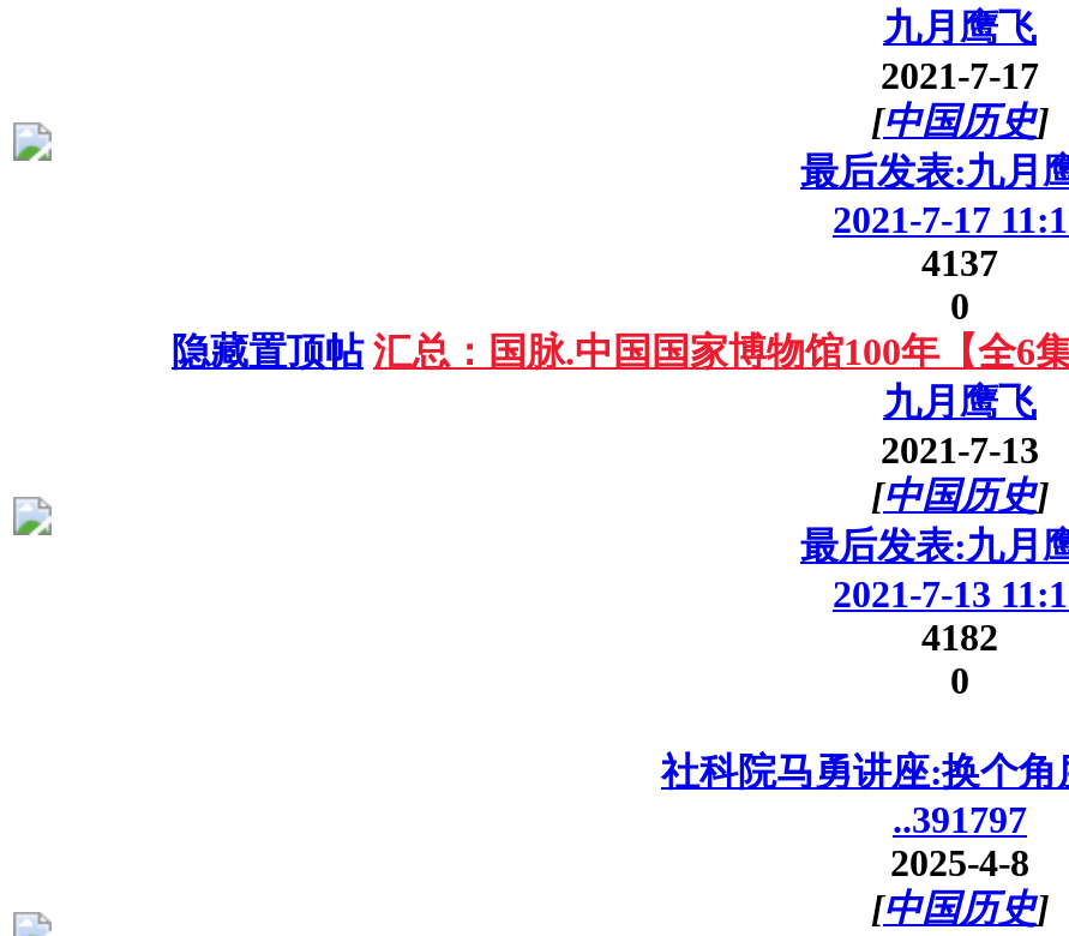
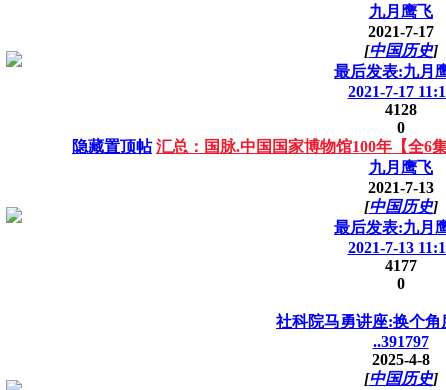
- 4137
+ 4128

- 4182
+ 4177
